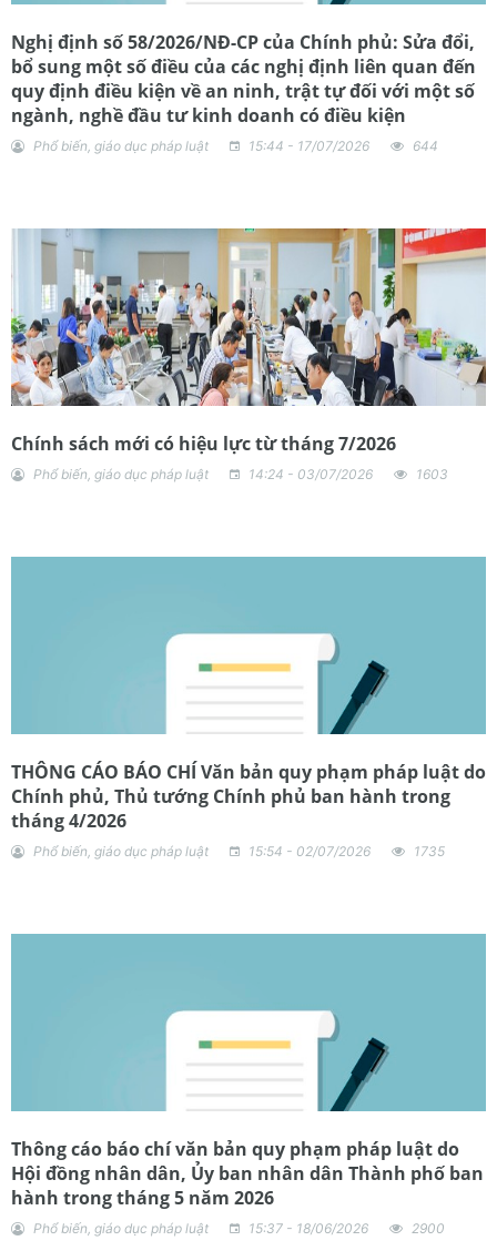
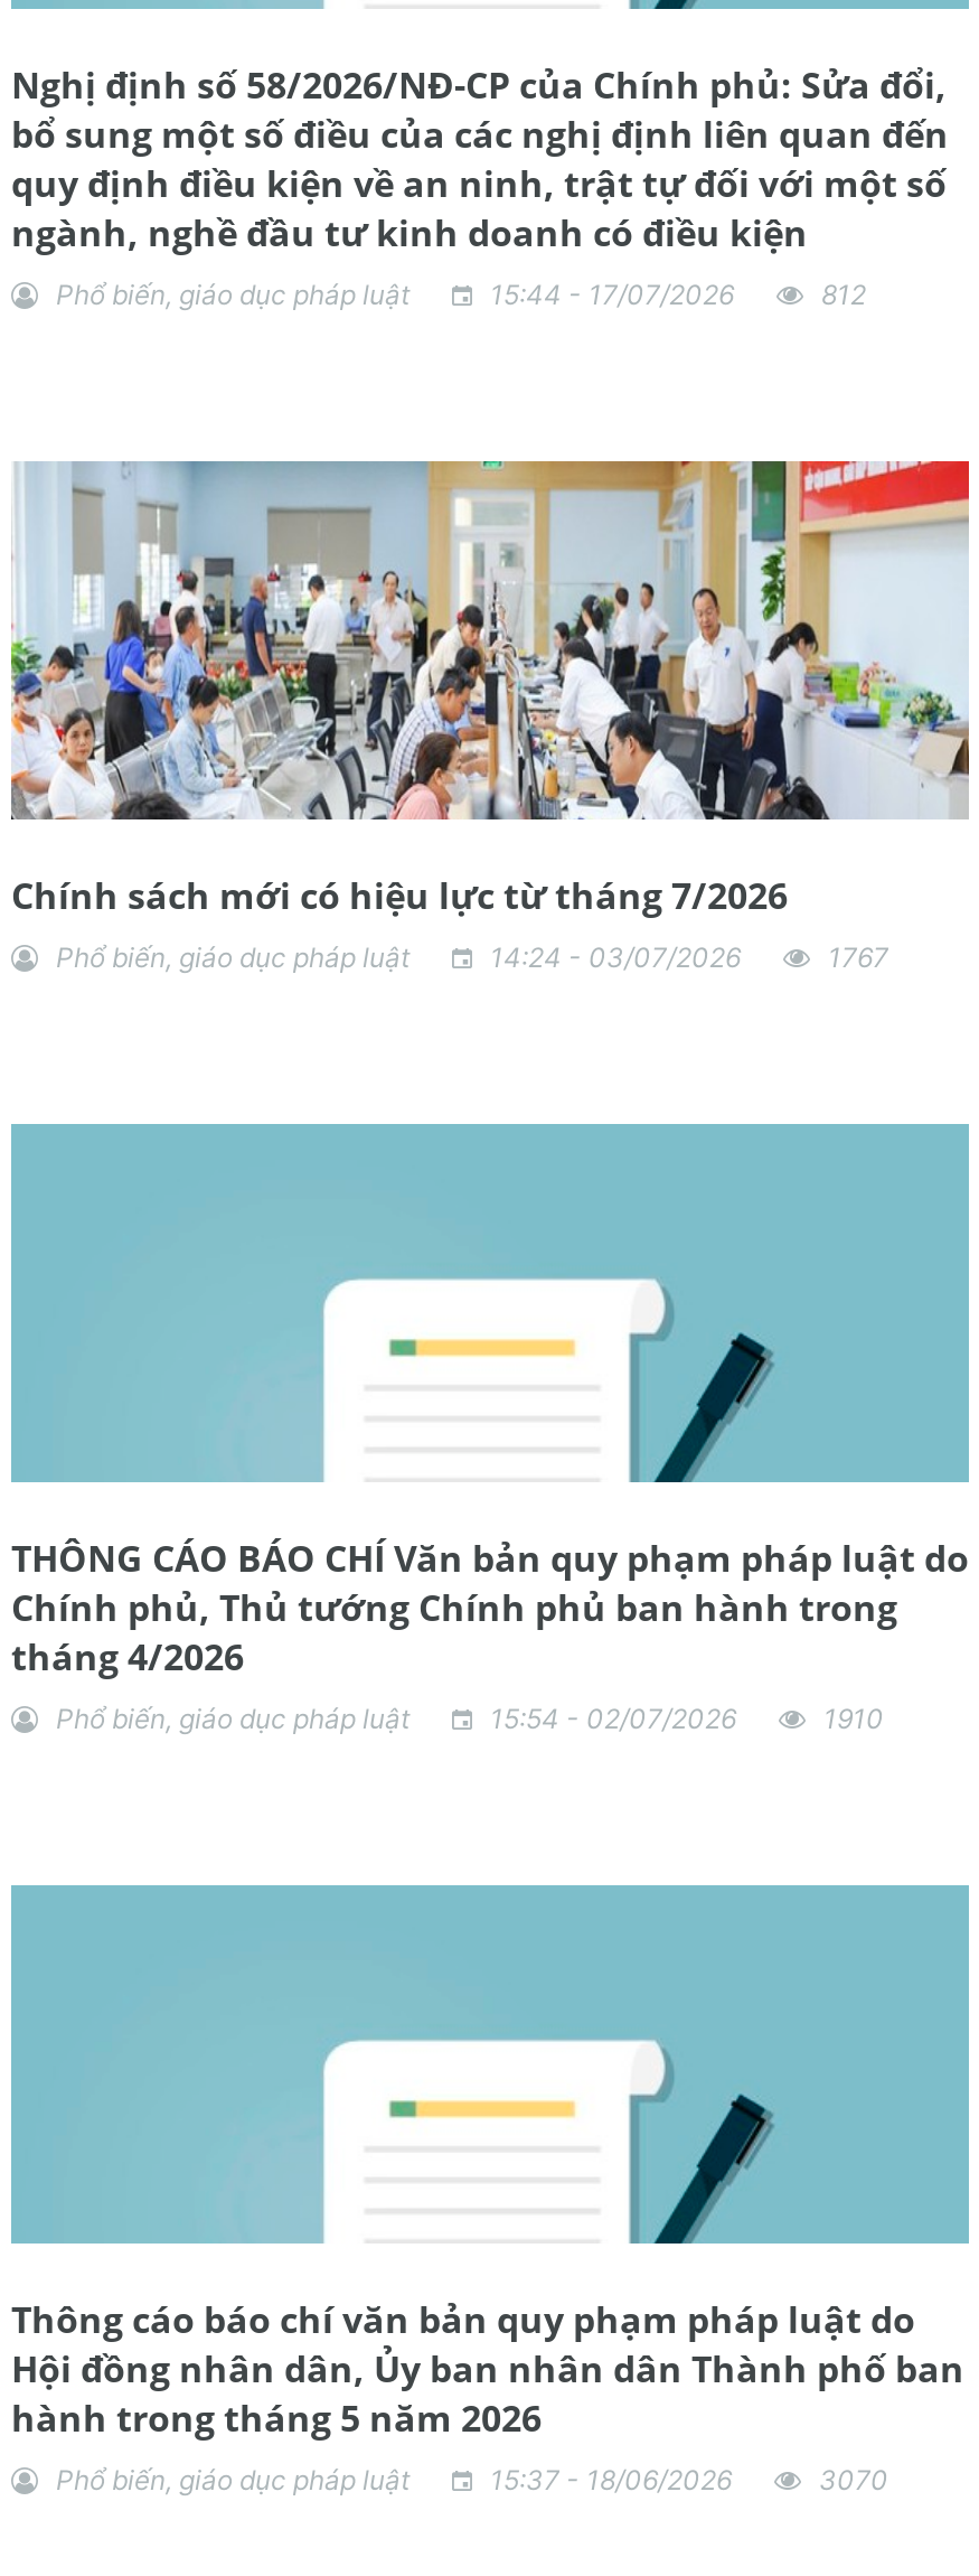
- 644
+ 812

- 1603
+ 1767

- 1735
+ 1910

- 2900
+ 3070
